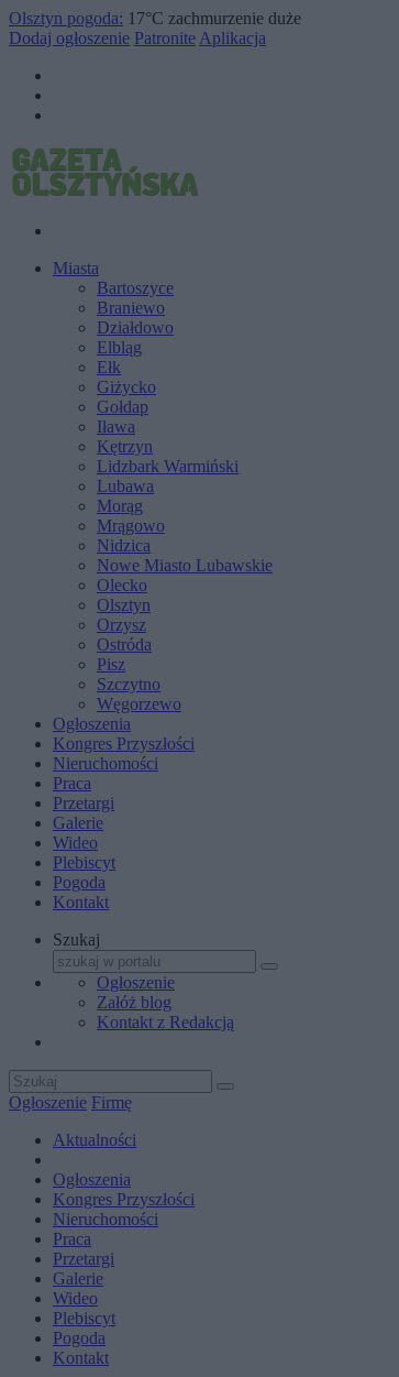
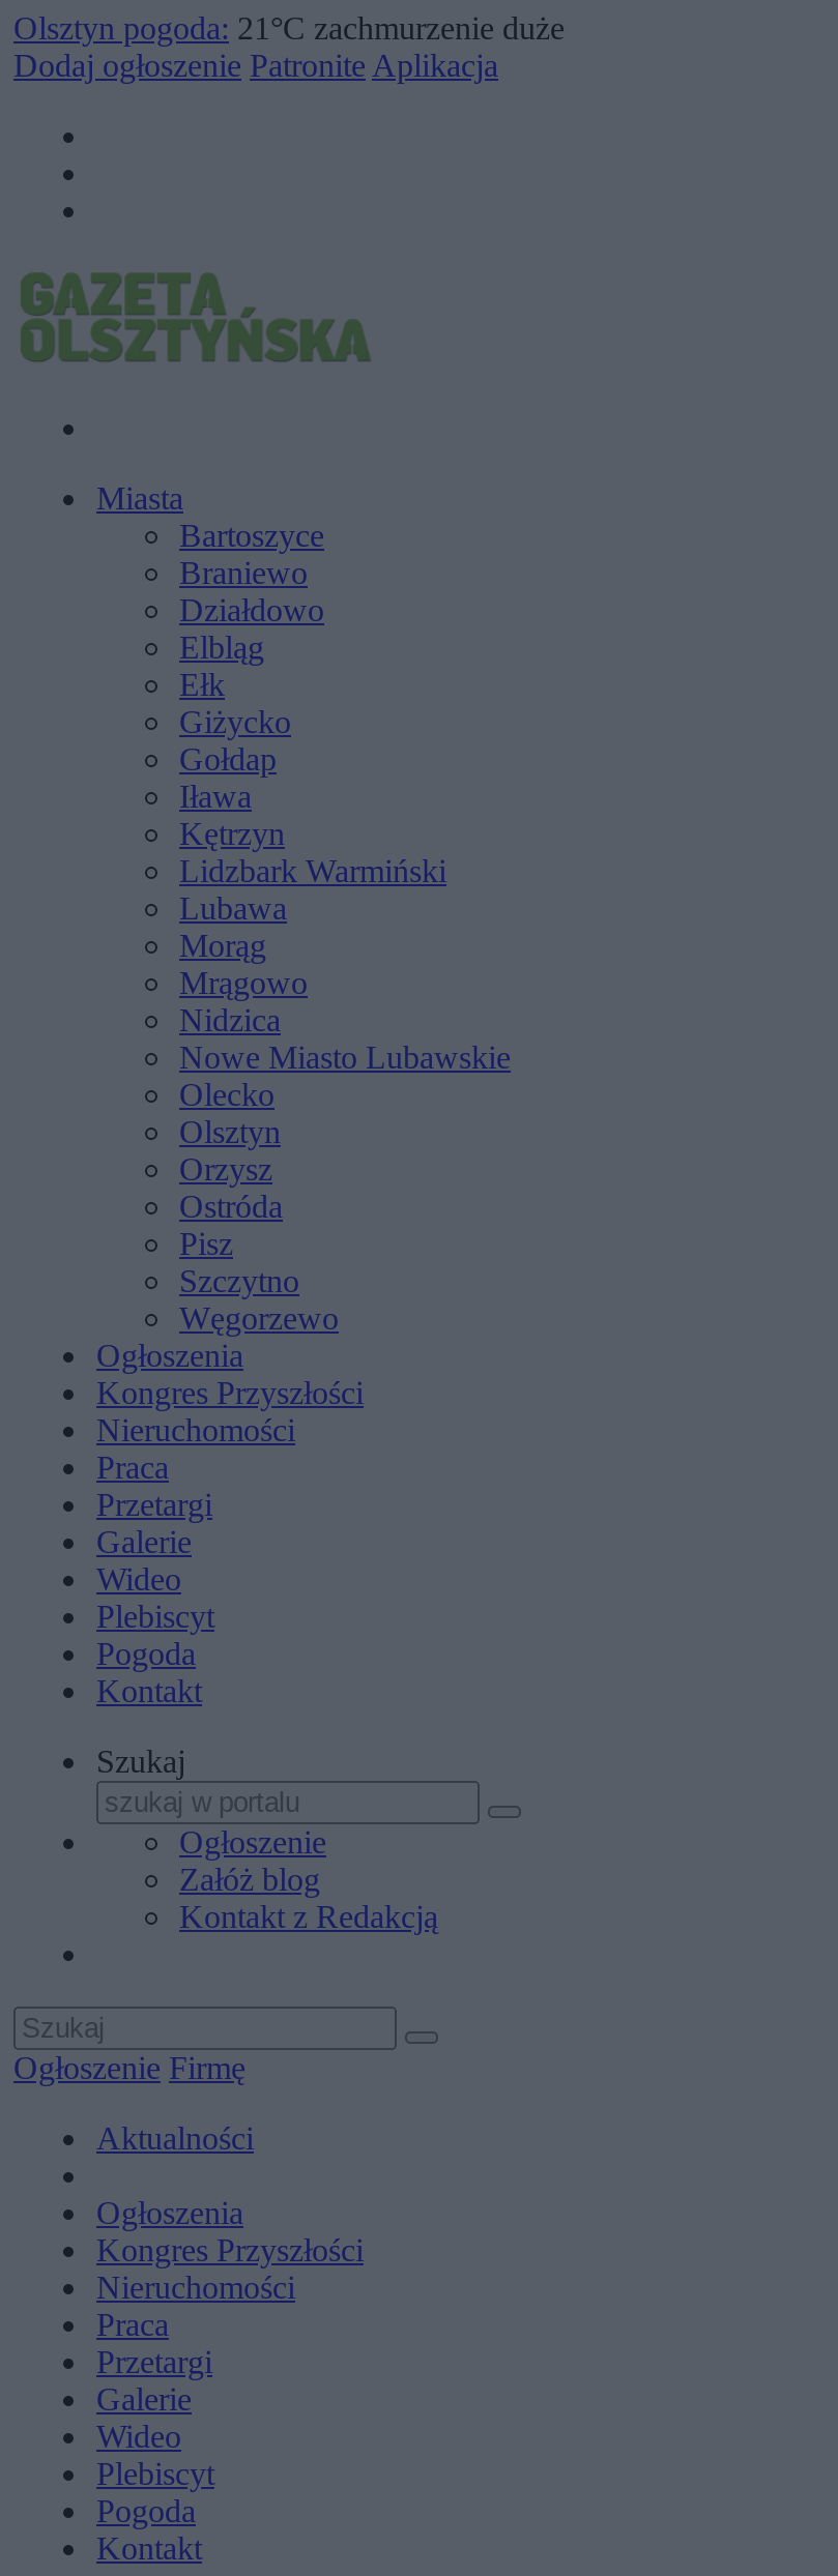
- Olsztyn pogoda: 17°C zachmurzenie duże
+ Olsztyn pogoda: 21°C zachmurzenie duże
